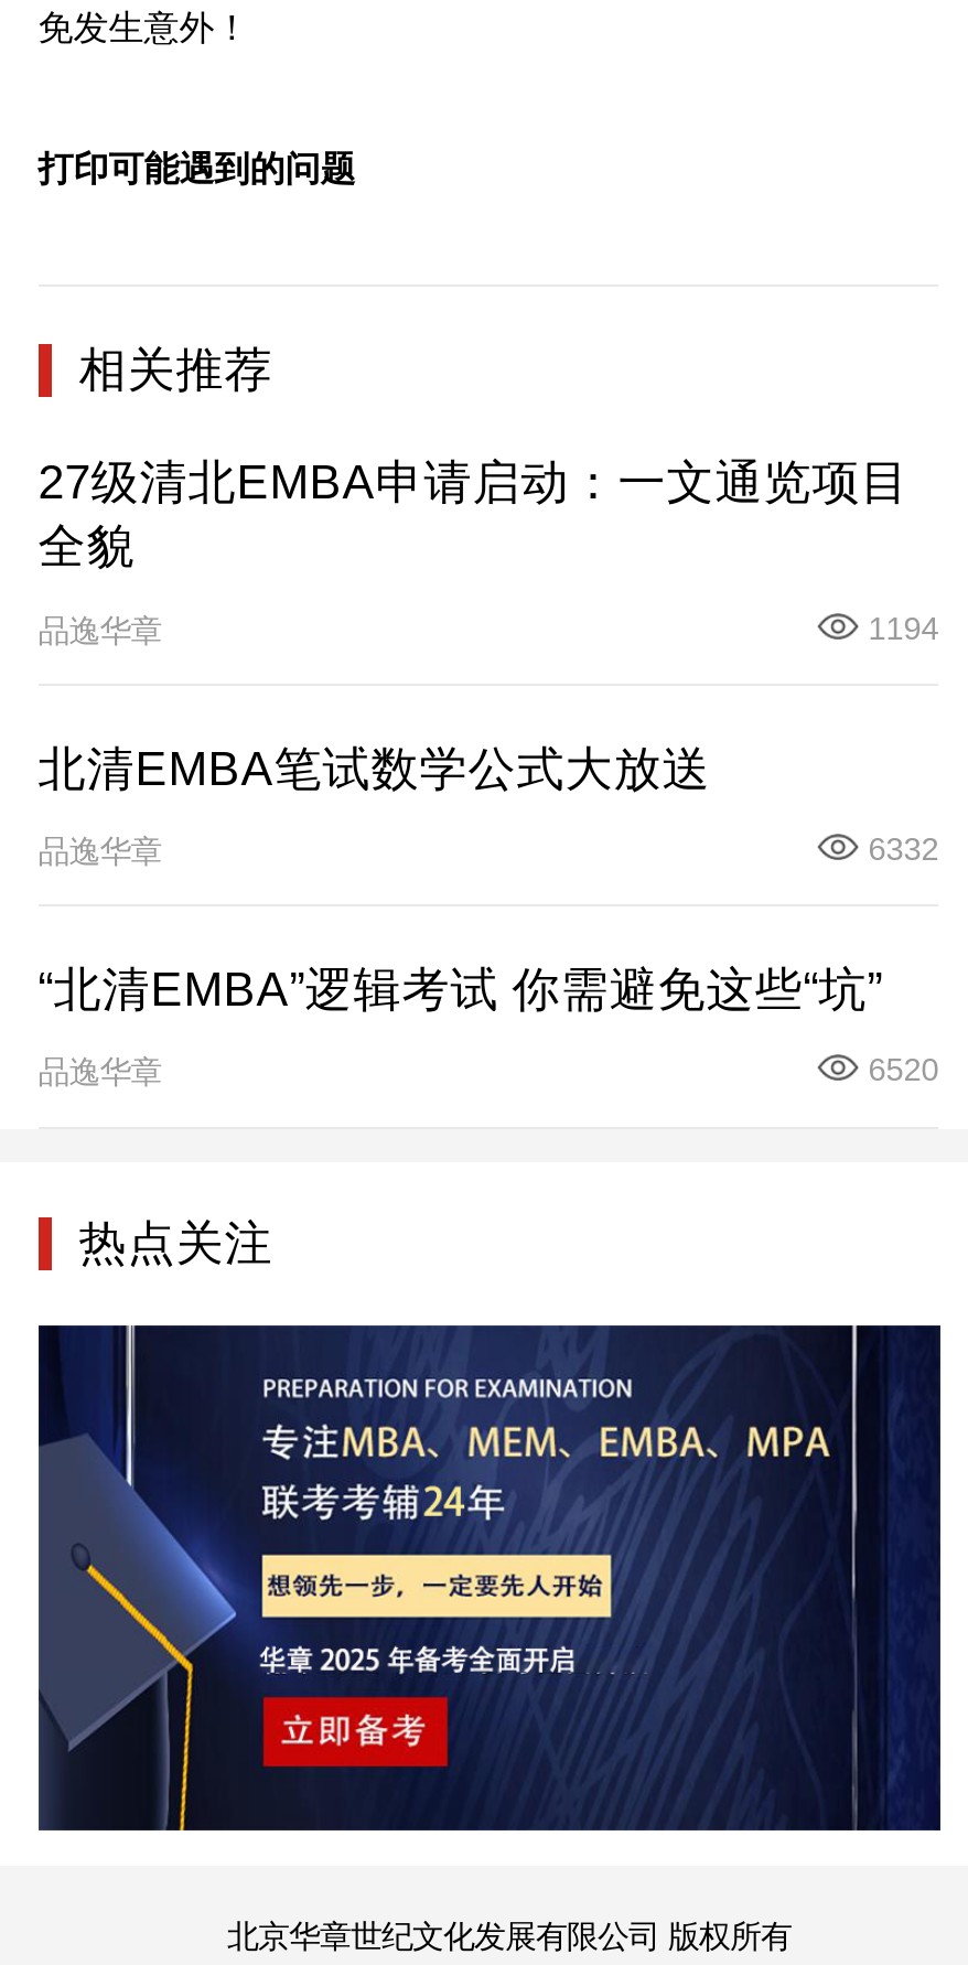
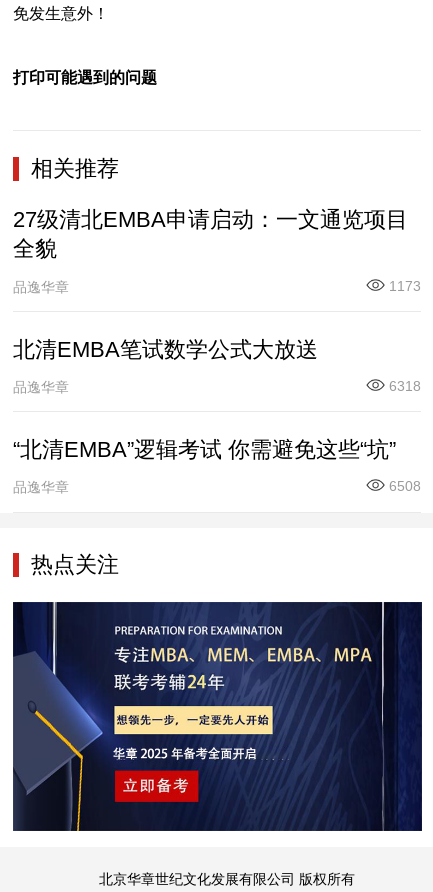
- 1194
+ 1173

- 6332
+ 6318

- 6520
+ 6508
